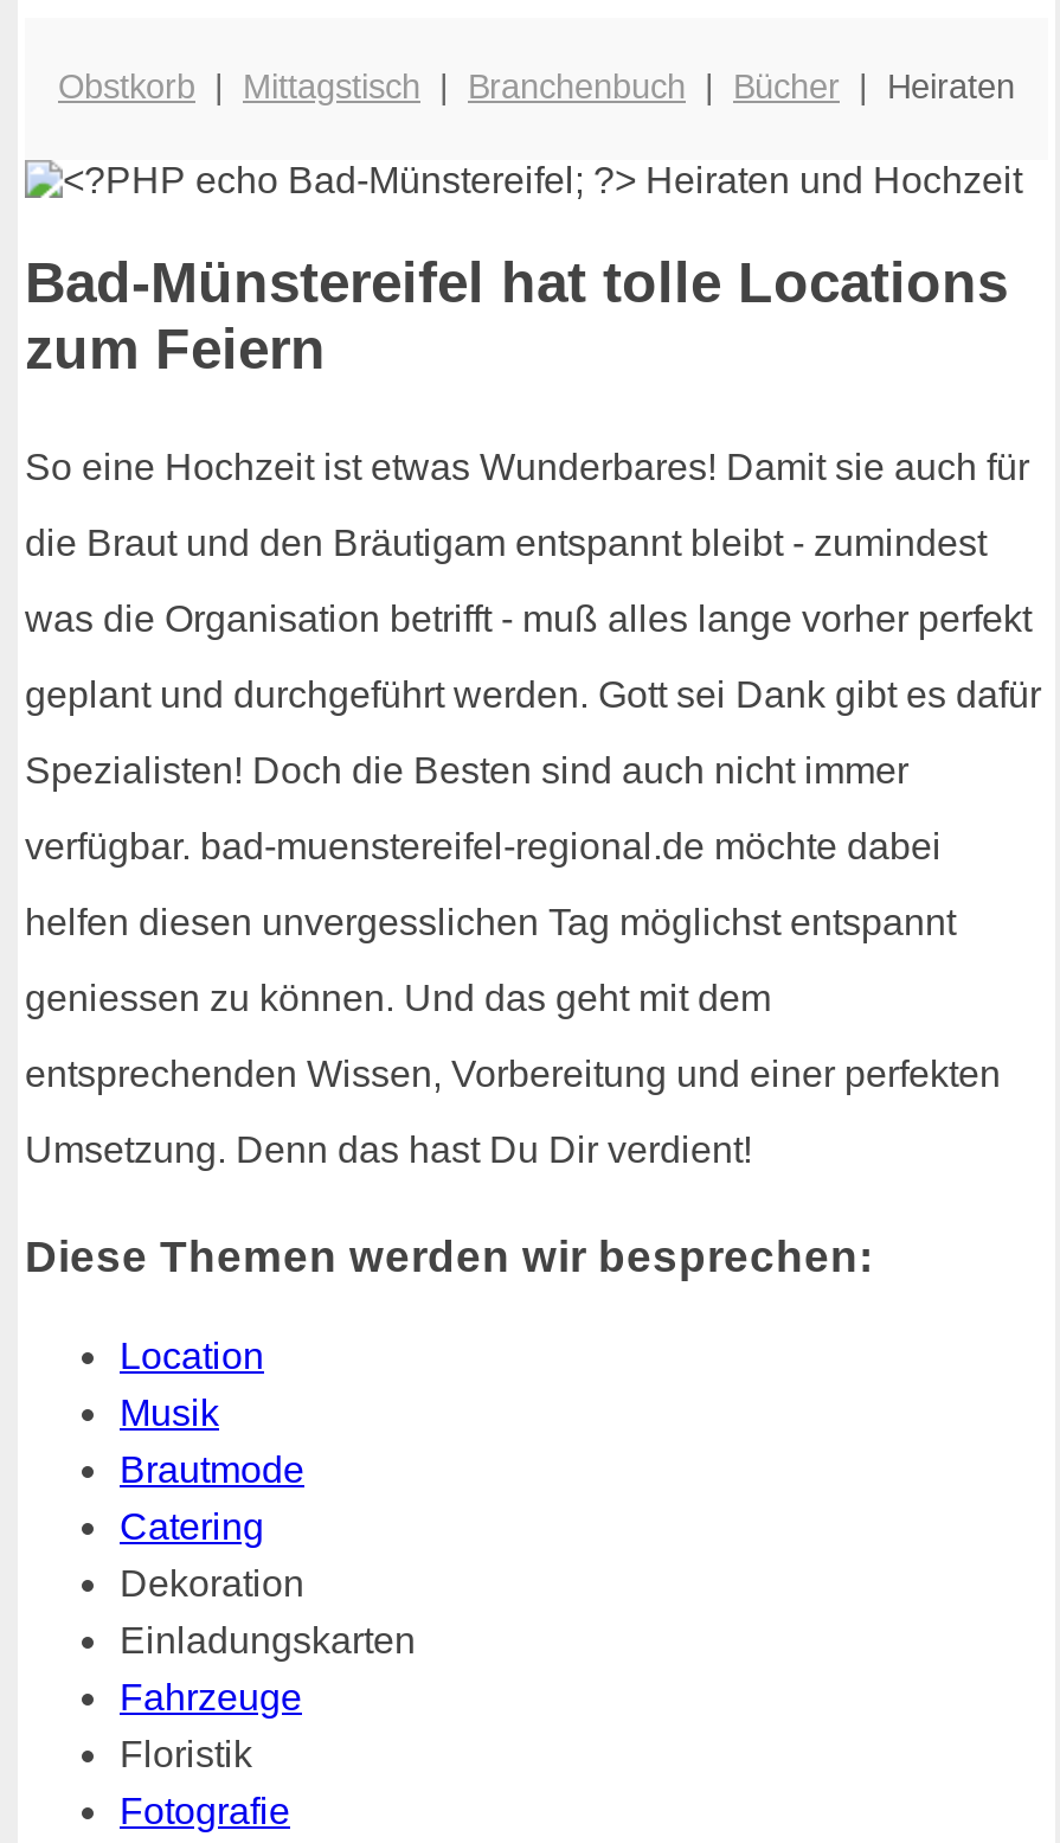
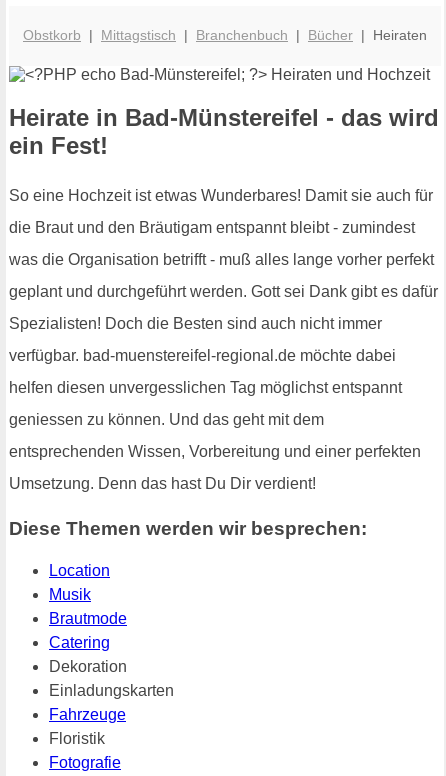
- Bad-Münstereifel hat tolle Locations
- zum Feiern
+ Heirate in Bad-Münstereifel - das wird
+ ein Fest!
